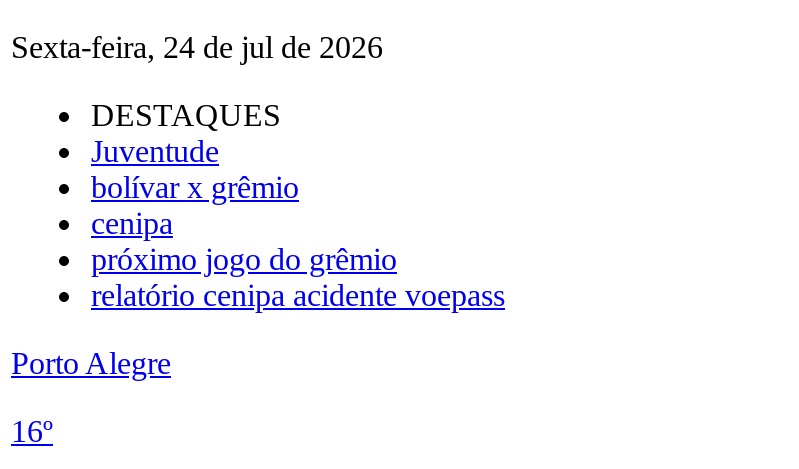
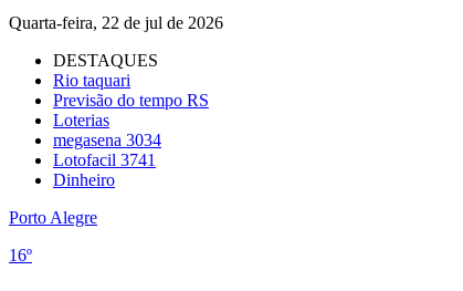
- Sexta-feira, 24 de jul de 2026
+ Quarta-feira, 22 de jul de 2026

- Juventude
- bolívar x grêmio
- cenipa
- próximo jogo do grêmio
- relatório cenipa acidente voepass
+ Rio taquari
+ Previsão do tempo RS
+ Loterias
+ megasena 3034
+ Lotofacil 3741
+ Dinheiro
